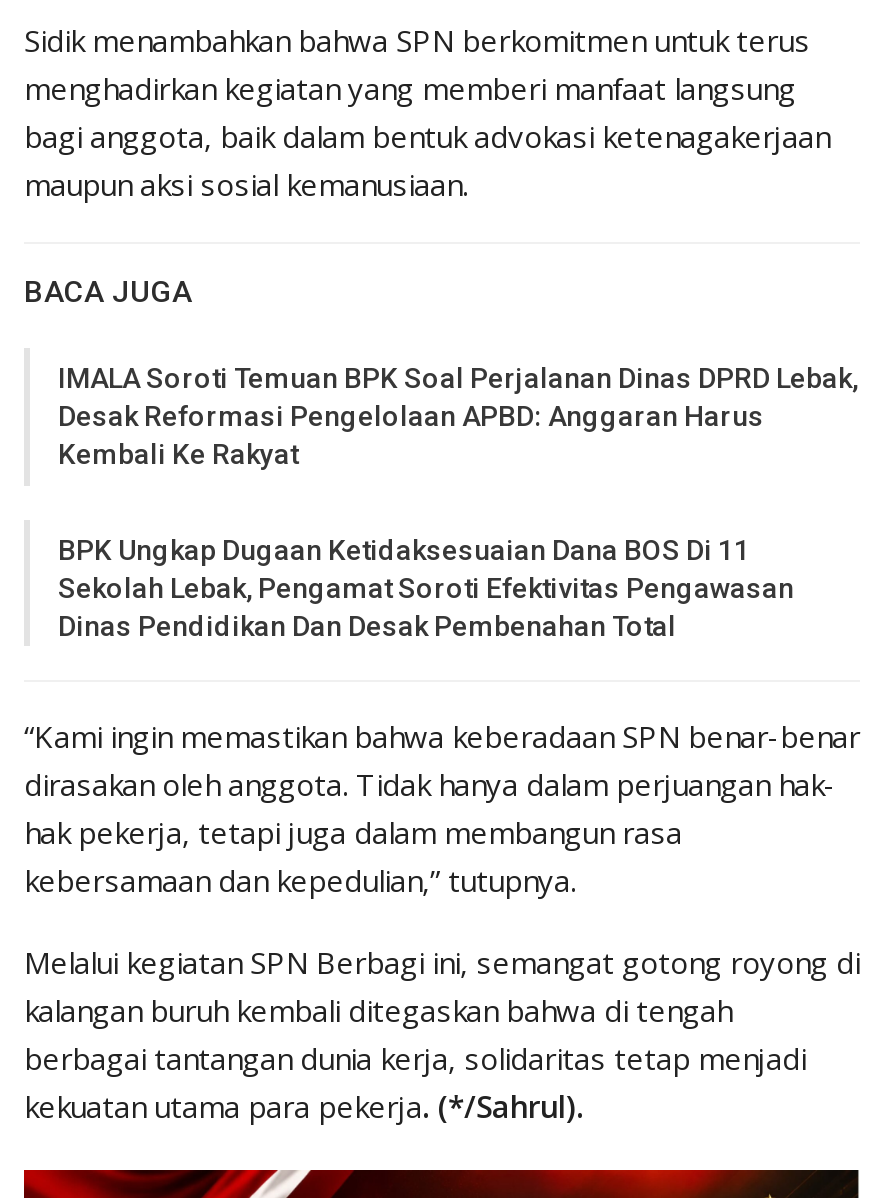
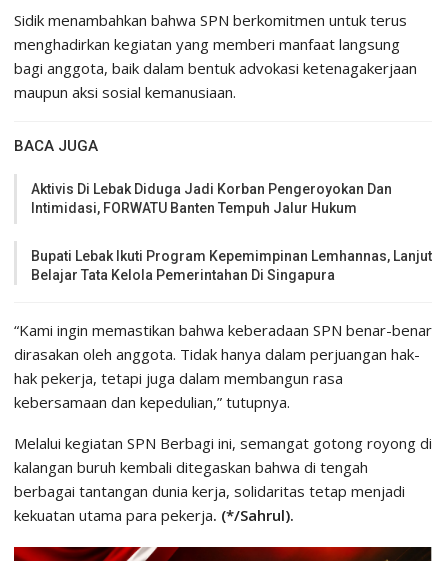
- IMALA Soroti Temuan BPK Soal Perjalanan Dinas DPRD Lebak,
- Desak Reformasi Pengelolaan APBD: Anggaran Harus
- Kembali Ke Rakyat
+ Aktivis Di Lebak Diduga Jadi Korban Pengeroyokan Dan
+ Intimidasi, FORWATU Banten Tempuh Jalur Hukum

- BPK Ungkap Dugaan Ketidaksesuaian Dana BOS Di 11
- Sekolah Lebak, Pengamat Soroti Efektivitas Pengawasan
- Dinas Pendidikan Dan Desak Pembenahan Total
+ Bupati Lebak Ikuti Program Kepemimpinan Lemhannas, Lanjut
+ Belajar Tata Kelola Pemerintahan Di Singapura
